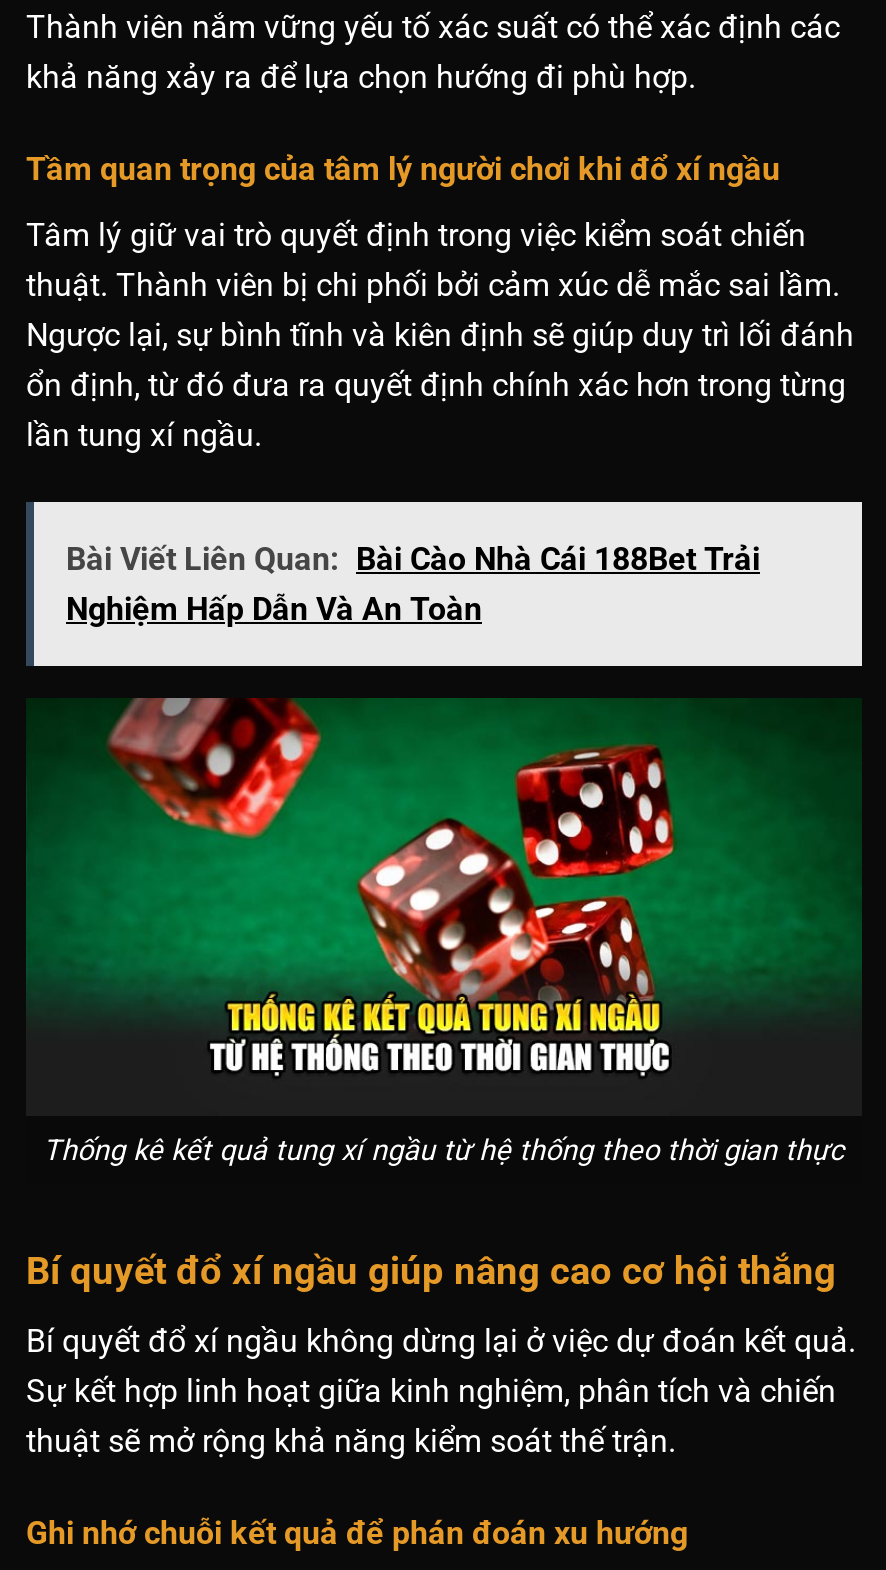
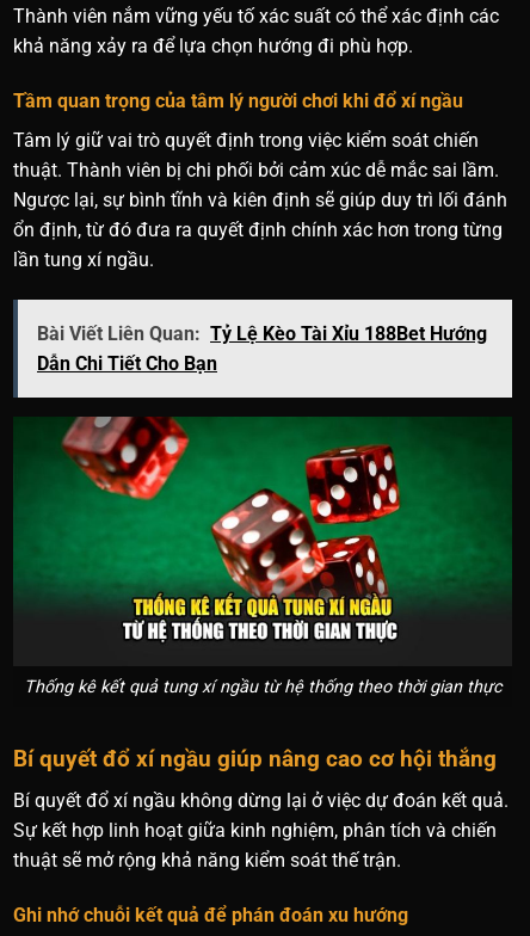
- Bài Viết Liên Quan: Bài Cào Nhà Cái 188Bet Trải
- Nghiệm Hấp Dẫn Và An Toàn
+ Bài Viết Liên Quan: Tỷ Lệ Kèo Tài Xỉu 188Bet Hướng
+ Dẫn Chi Tiết Cho Bạn
